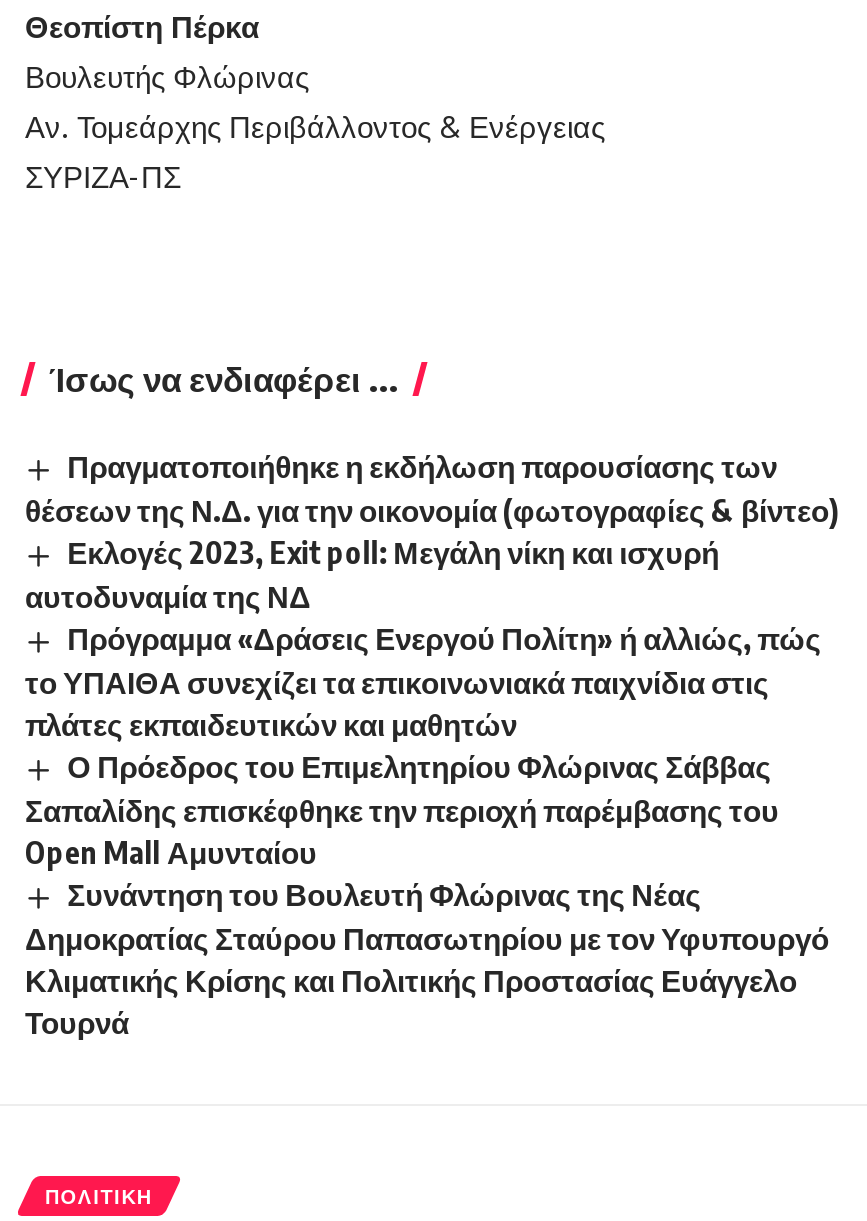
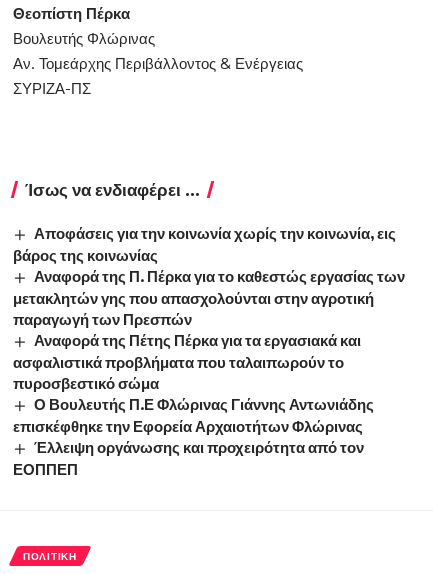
- Πραγματοποιήθηκε η εκδήλωση παρουσίασης των
- θέσεων της Ν.Δ. για την οικονομία (φωτογραφίες & βίντεο)
- Εκλογές 2023, Exit poll: Μεγάλη νίκη και ισχυρή
- αυτοδυναμία της ΝΔ
- Πρόγραμμα «Δράσεις Ενεργού Πολίτη» ή αλλιώς, πώς
- το ΥΠΑΙΘΑ συνεχίζει τα επικοινωνιακά παιχνίδια στις
- πλάτες εκπαιδευτικών και μαθητών
- Ο Πρόεδρος του Επιμελητηρίου Φλώρινας Σάββας
- Σαπαλίδης επισκέφθηκε την περιοχή παρέμβασης του
- Open Mall Αμυνταίου
- Συνάντηση του Βουλευτή Φλώρινας της Νέας
- Δημοκρατίας Σταύρου Παπασωτηρίου με τον Υφυπουργό
- Κλιματικής Κρίσης και Πολιτικής Προστασίας Ευάγγελο
- Τουρνά
+ Αποφάσεις για την κοινωνία χωρίς την κοινωνία, εις
+ βάρος της κοινωνίας
+ Αναφορά της Π. Πέρκα για το καθεστώς εργασίας των
+ μετακλητών γης που απασχολούνται στην αγροτική
+ παραγωγή των Πρεσπών
+ Αναφορά της Πέτης Πέρκα για τα εργασιακά και
+ ασφαλιστικά προβλήματα που ταλαιπωρούν το
+ πυροσβεστικό σώμα
+ Ο Βουλευτής Π.Ε Φλώρινας Γιάννης Αντωνιάδης
+ επισκέφθηκε την Εφορεία Αρχαιοτήτων Φλώρινας
+ Έλλειψη οργάνωσης και προχειρότητα από τον
+ ΕΟΠΠΕΠ
